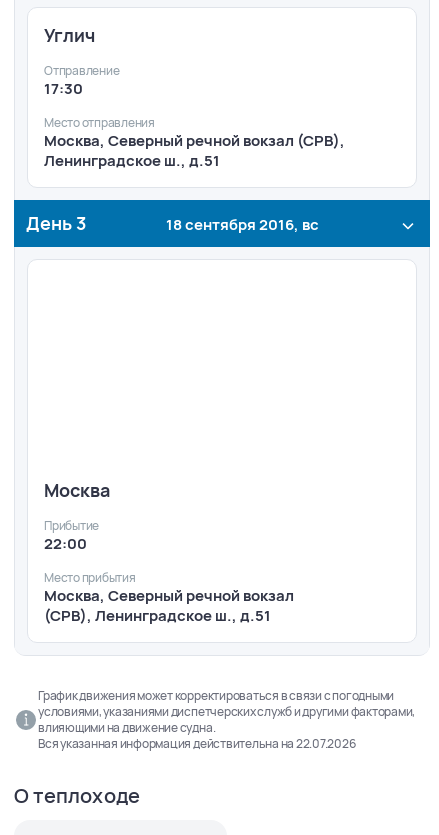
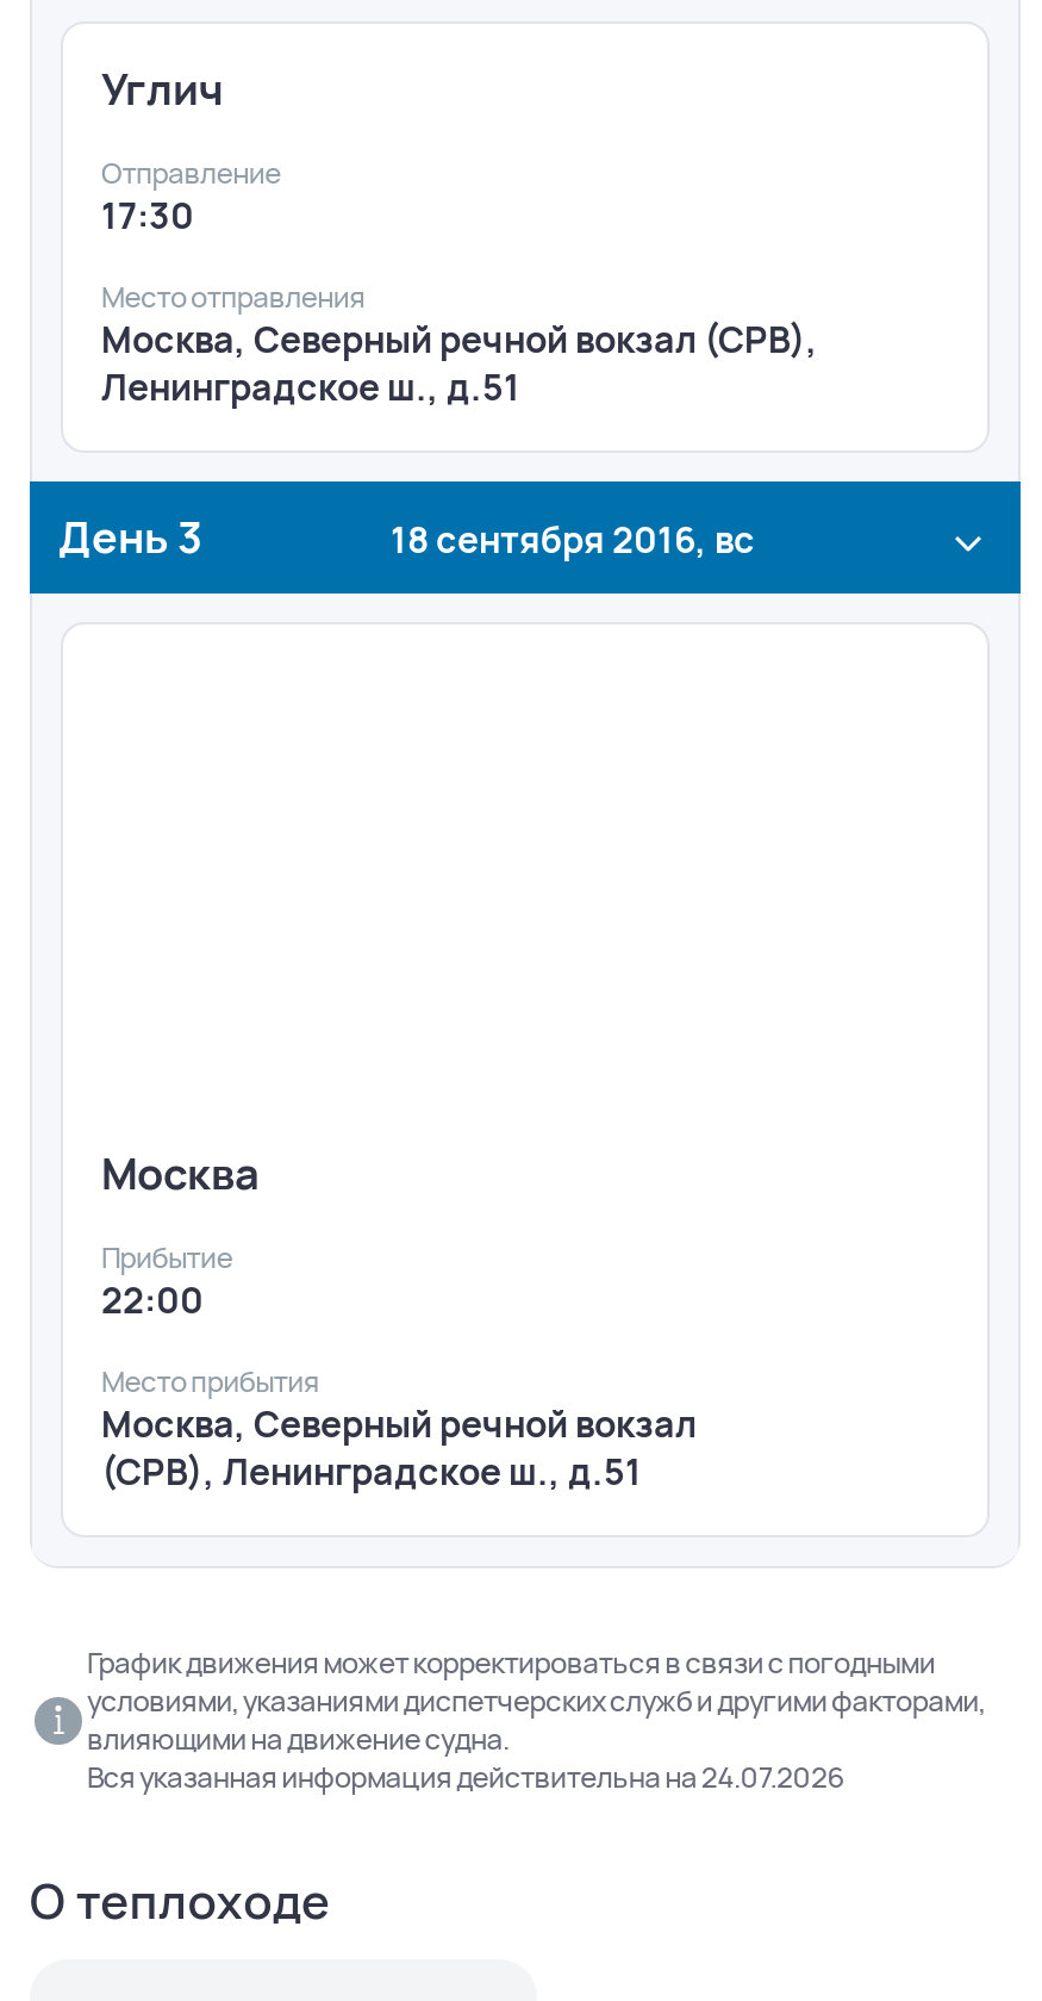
- Вся указанная информация действительна на 22.07.2026
+ Вся указанная информация действительна на 24.07.2026
